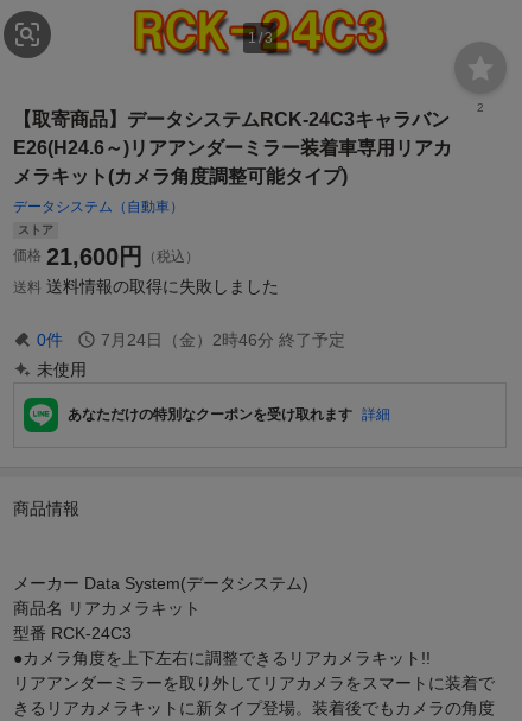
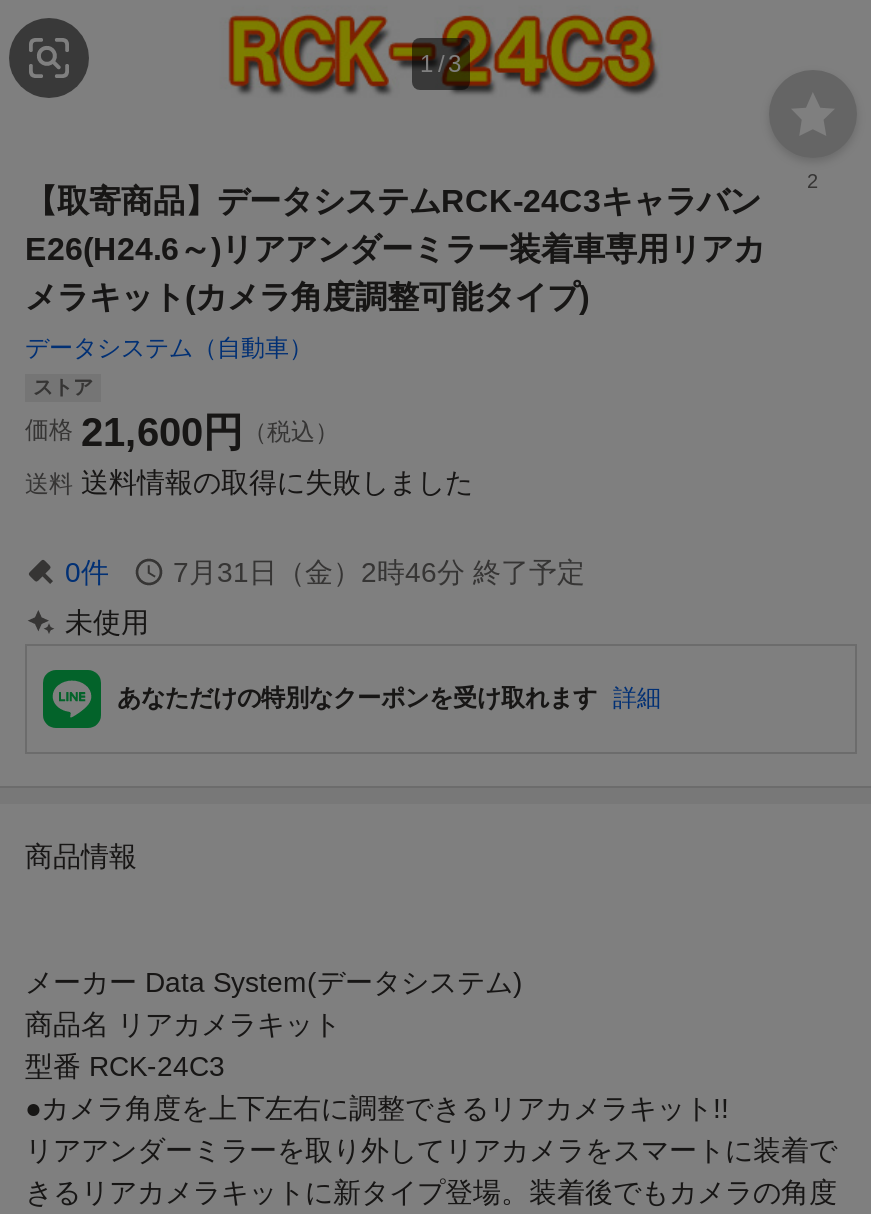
- 7月24日（金）2時46分 終了予定
+ 7月31日（金）2時46分 終了予定
